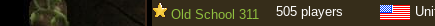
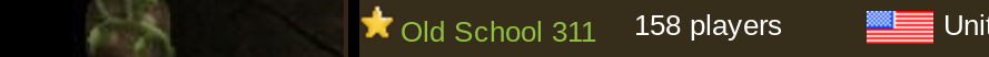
- Old School 311 505 players
+ Old School 311 158 players
